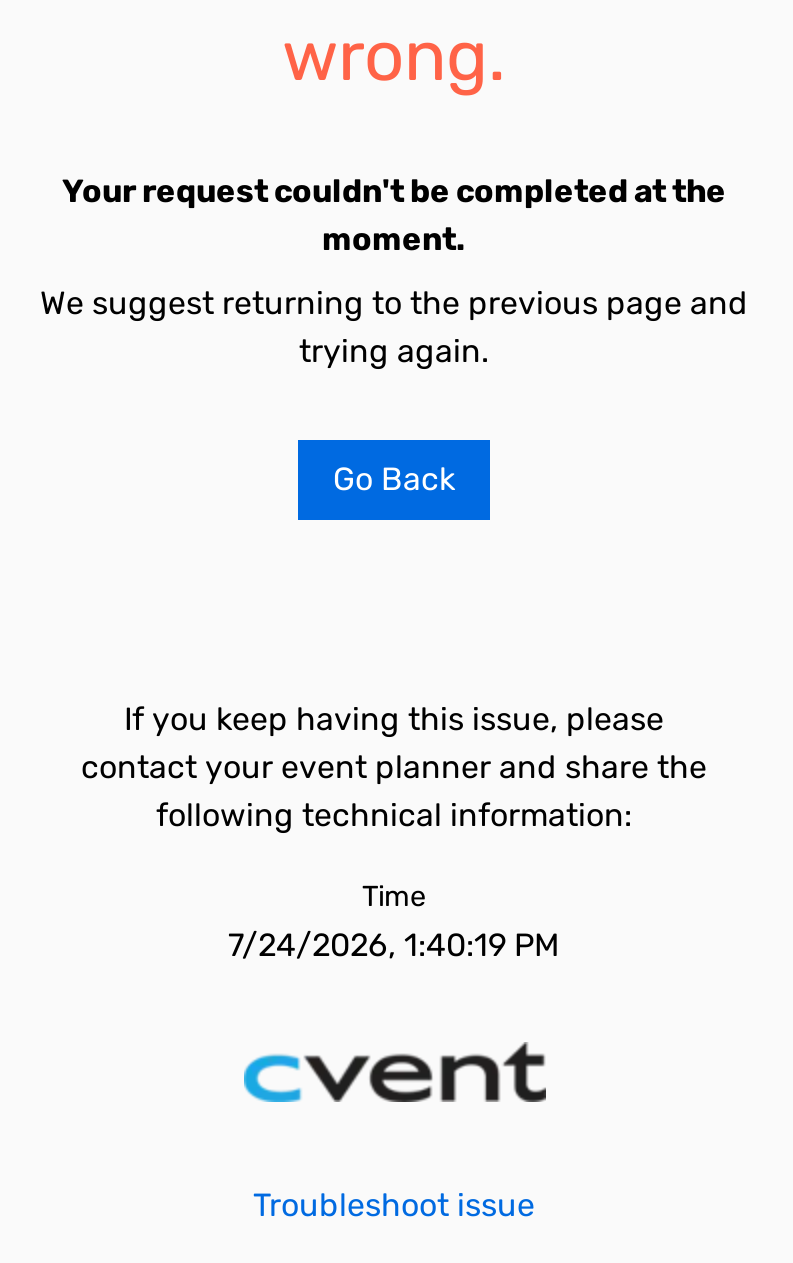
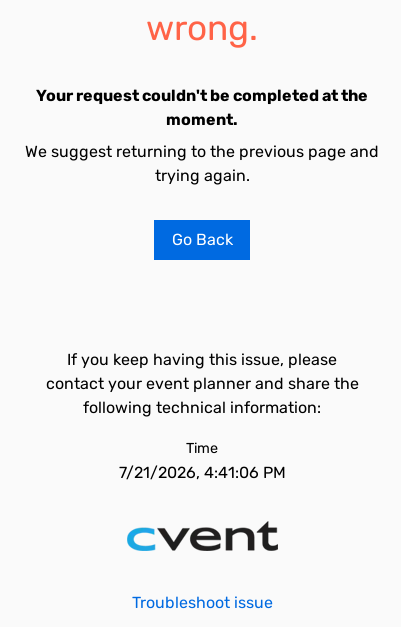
- 7/24/2026, 1:40:19 PM
+ 7/21/2026, 4:41:06 PM
